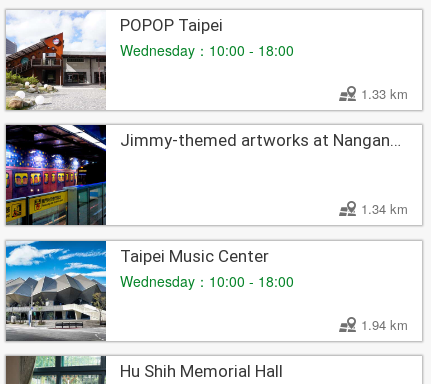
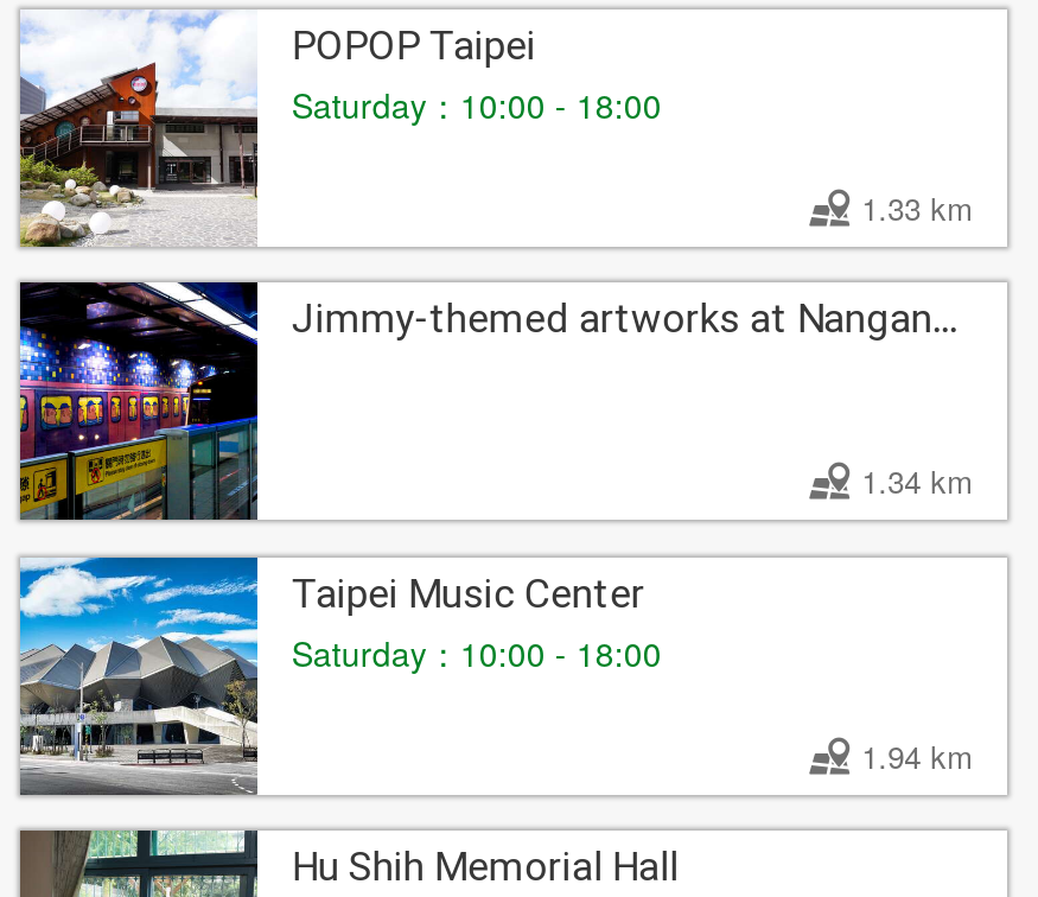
- Wednesday：10:00 - 18:00
+ Saturday：10:00 - 18:00

- Wednesday：10:00 - 18:00
+ Saturday：10:00 - 18:00
